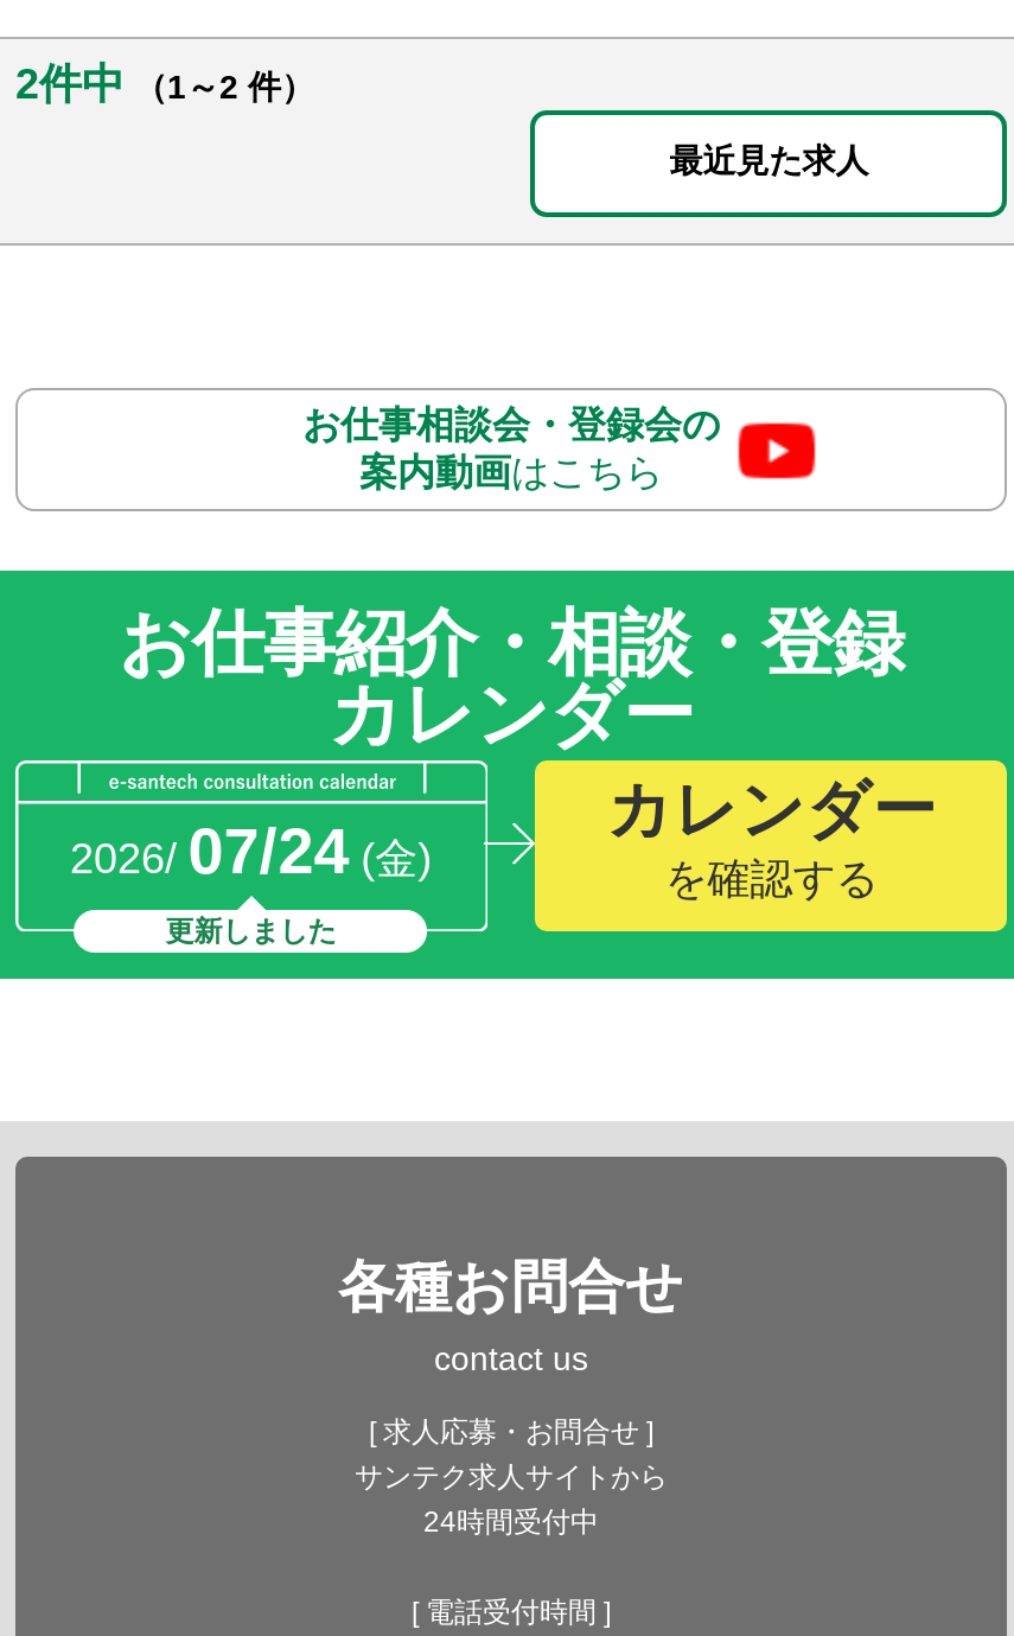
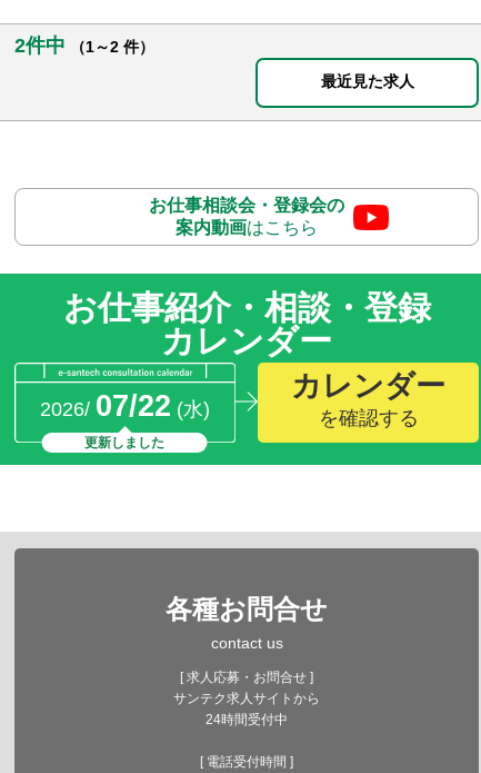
- 2026/ 07/24 (金)
+ 2026/ 07/22 (水)
